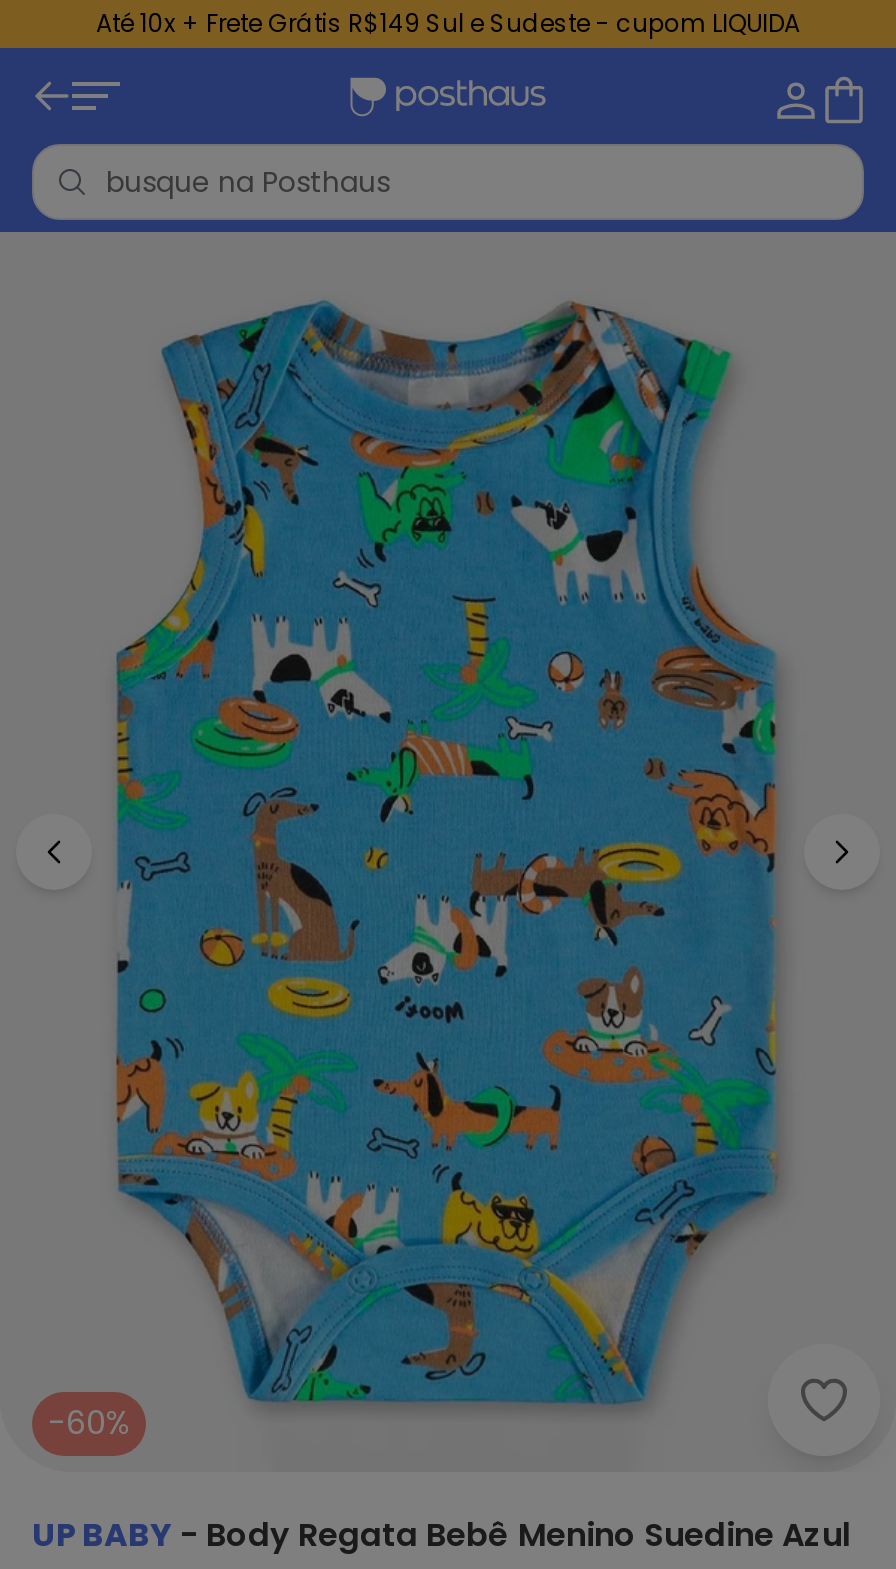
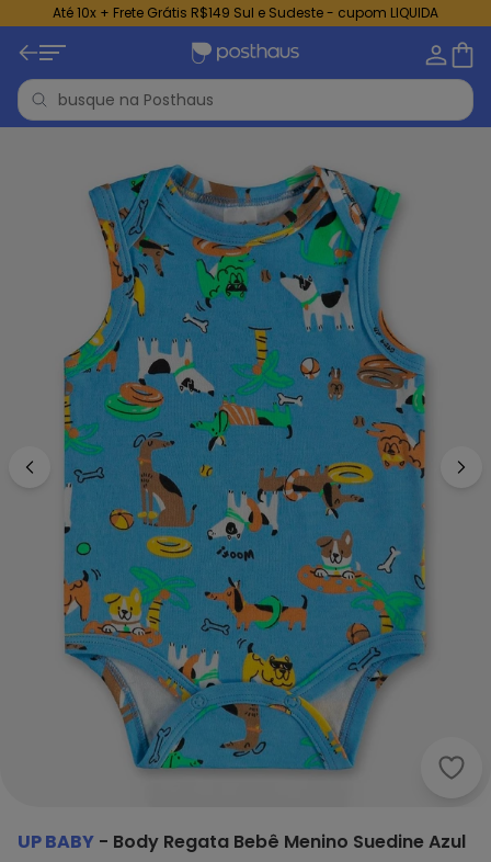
- -60%
